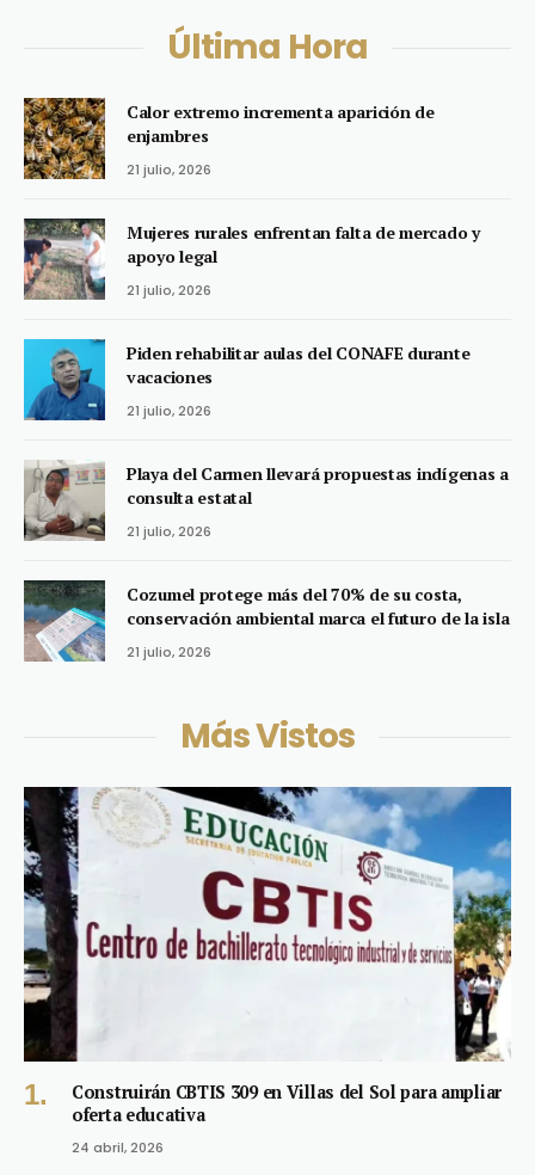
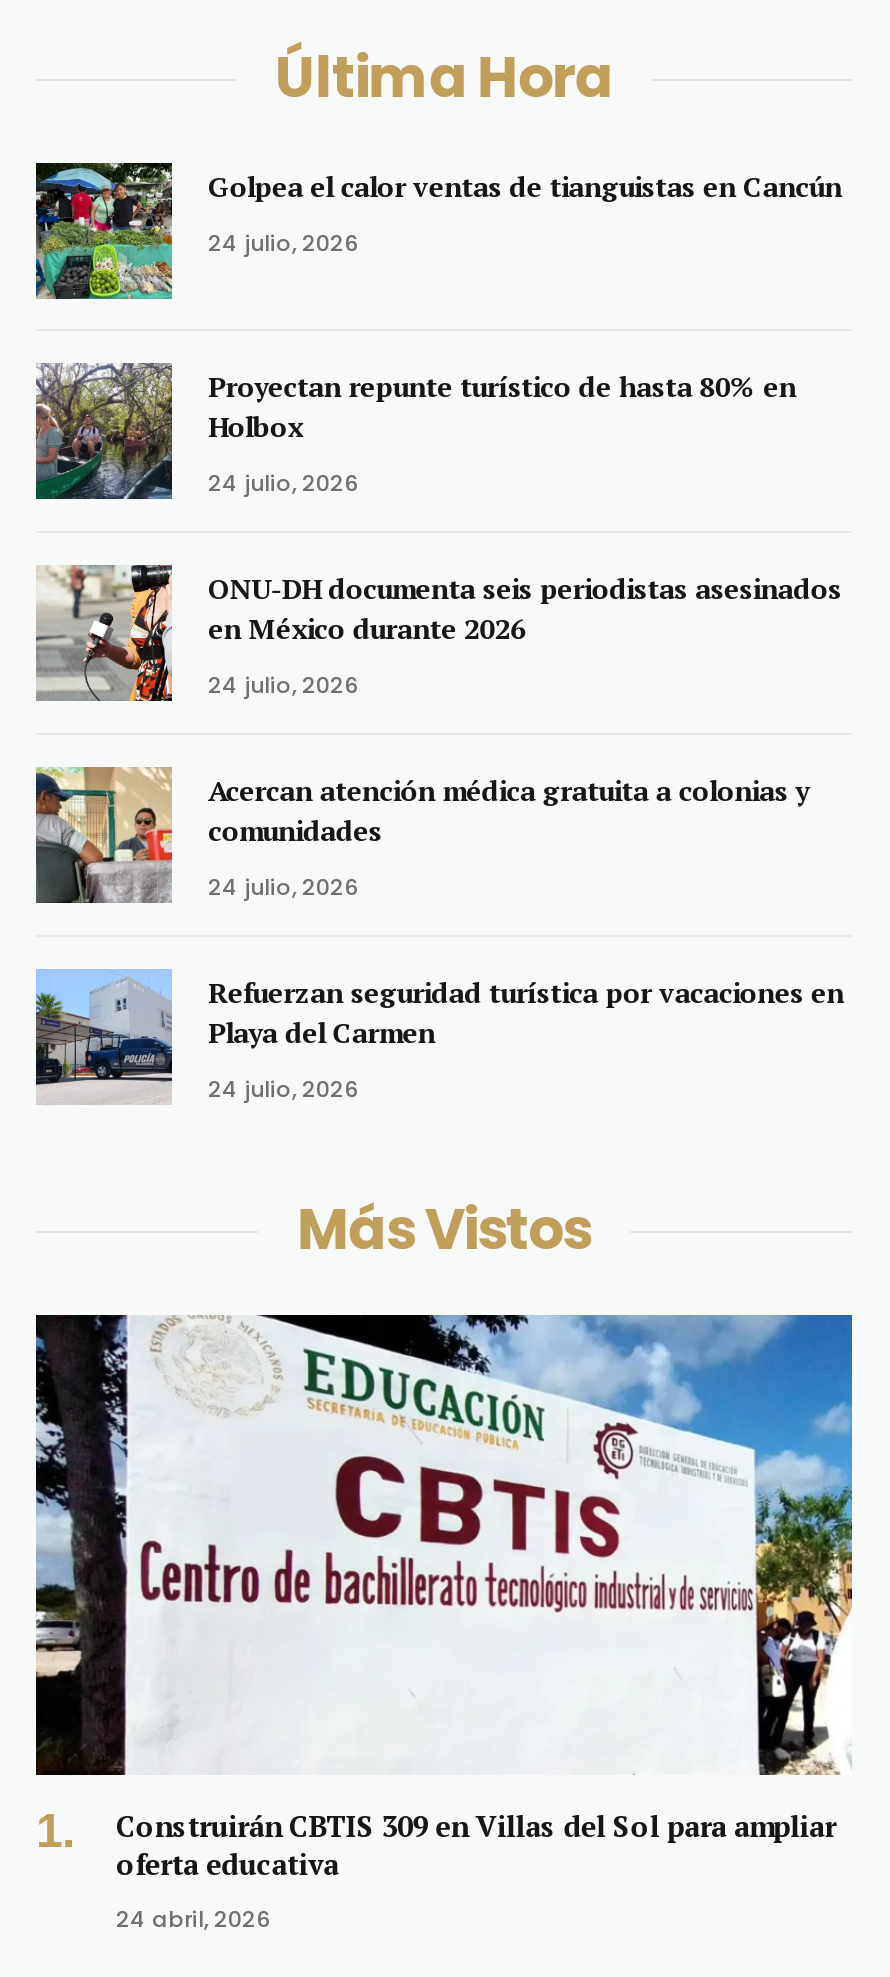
- [image]
- Calor extremo incrementa aparición de
- enjambres
+ [image]
+ Golpea el calor ventas de tianguistas en Cancún

- 21 julio, 2026
+ 24 julio, 2026

- [image]
- Mujeres rurales enfrentan falta de mercado y
- apoyo legal
+ [image]
+ Proyectan repunte turístico de hasta 80% en
+ Holbox

- 21 julio, 2026
+ 24 julio, 2026

- [image]
- Piden rehabilitar aulas del CONAFE durante
- vacaciones
+ [image]
+ ONU-DH documenta seis periodistas asesinados
+ en México durante 2026

- 21 julio, 2026
+ 24 julio, 2026

- [image]
- Playa del Carmen llevará propuestas indígenas a
- consulta estatal
+ [image]
+ Acercan atención médica gratuita a colonias y
+ comunidades

- 21 julio, 2026
+ 24 julio, 2026

- [image]
- Cozumel protege más del 70% de su costa,
- conservación ambiental marca el futuro de la isla
+ [image]
+ Refuerzan seguridad turística por vacaciones en
+ Playa del Carmen

- 21 julio, 2026
+ 24 julio, 2026
